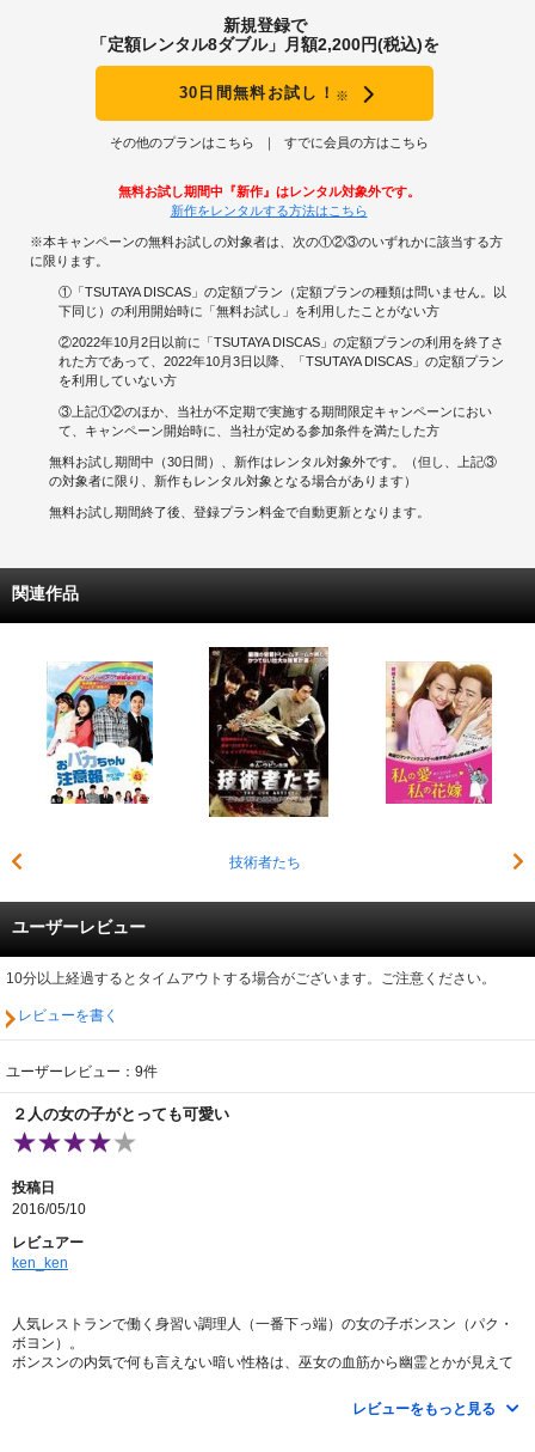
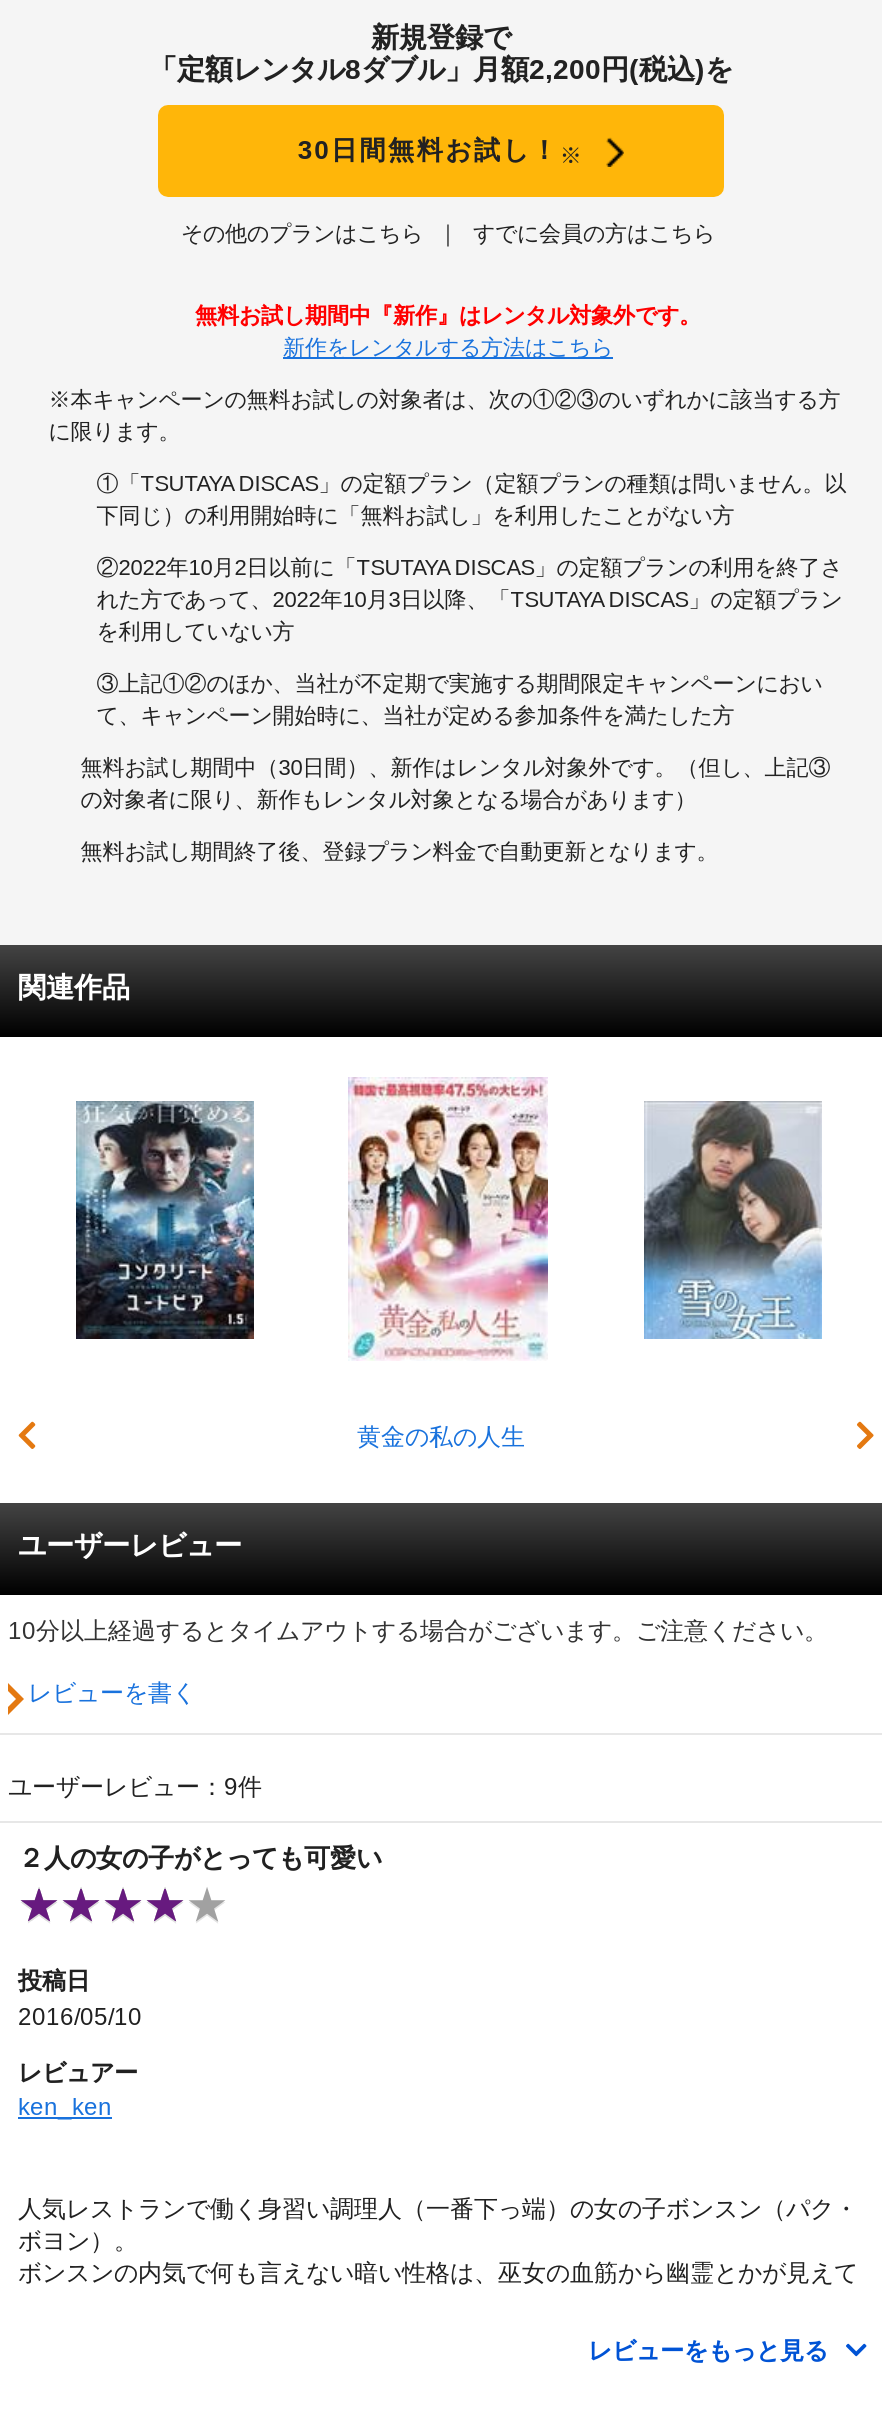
- [image]
- 技術者たち
+ [image]
+ 黄金の私の人生

- [image]
+ [image]

- [image]
+ [image]
